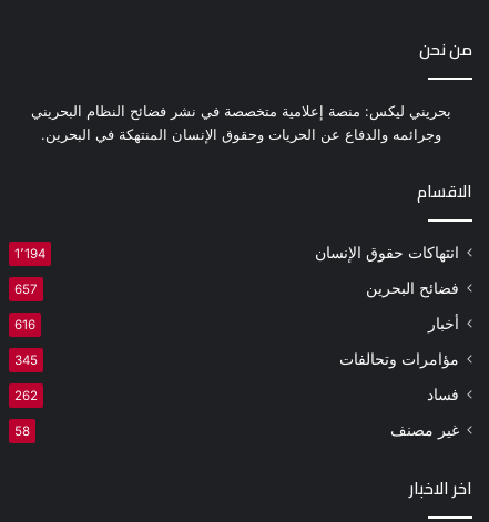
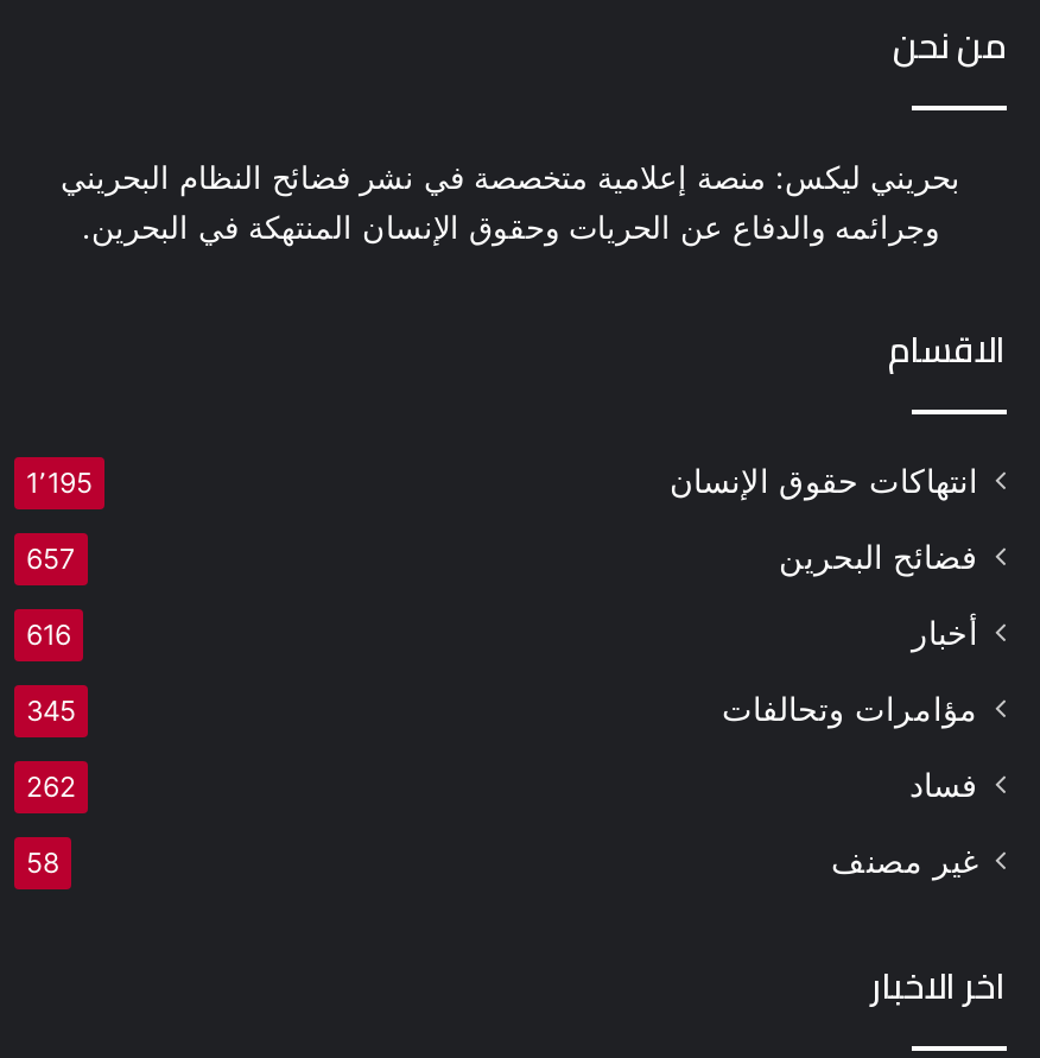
- 1٬194
+ 1٬195
